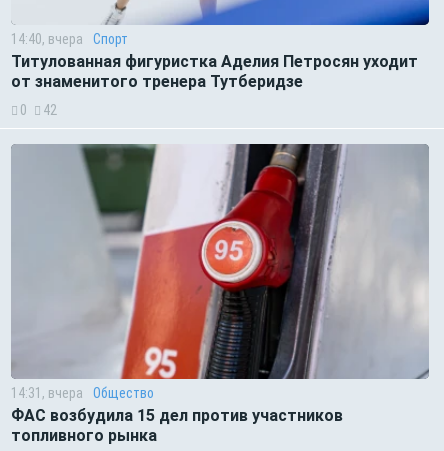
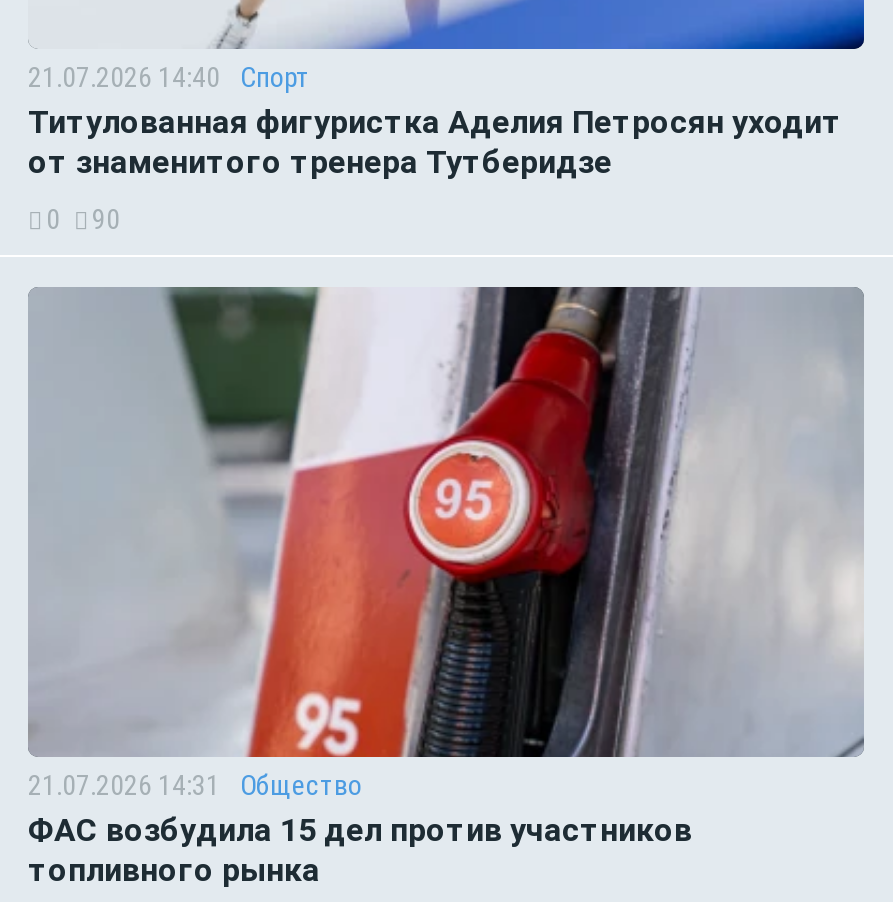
- 14:40, вчера Спорт
+ 21.07.2026 14:40 Спорт

- 0 42
+ 0 90

- 14:31, вчера Общество
+ 21.07.2026 14:31 Общество
